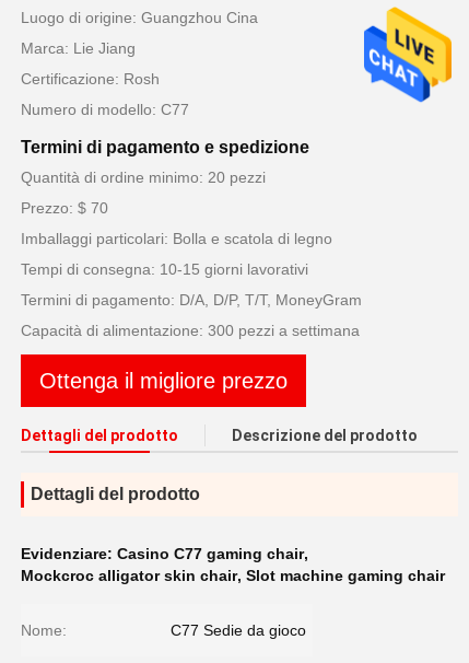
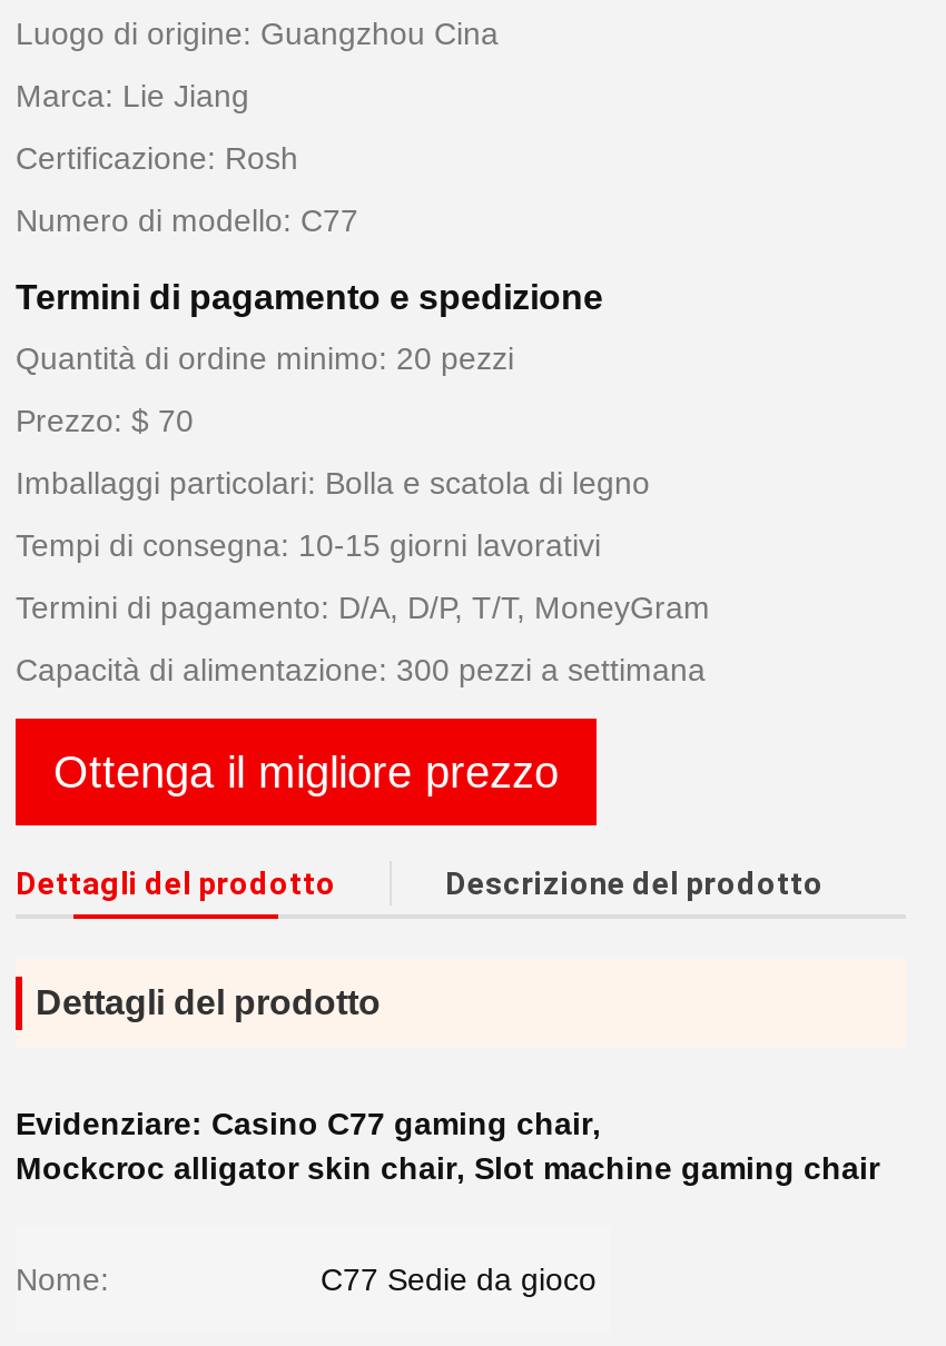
- [image]
